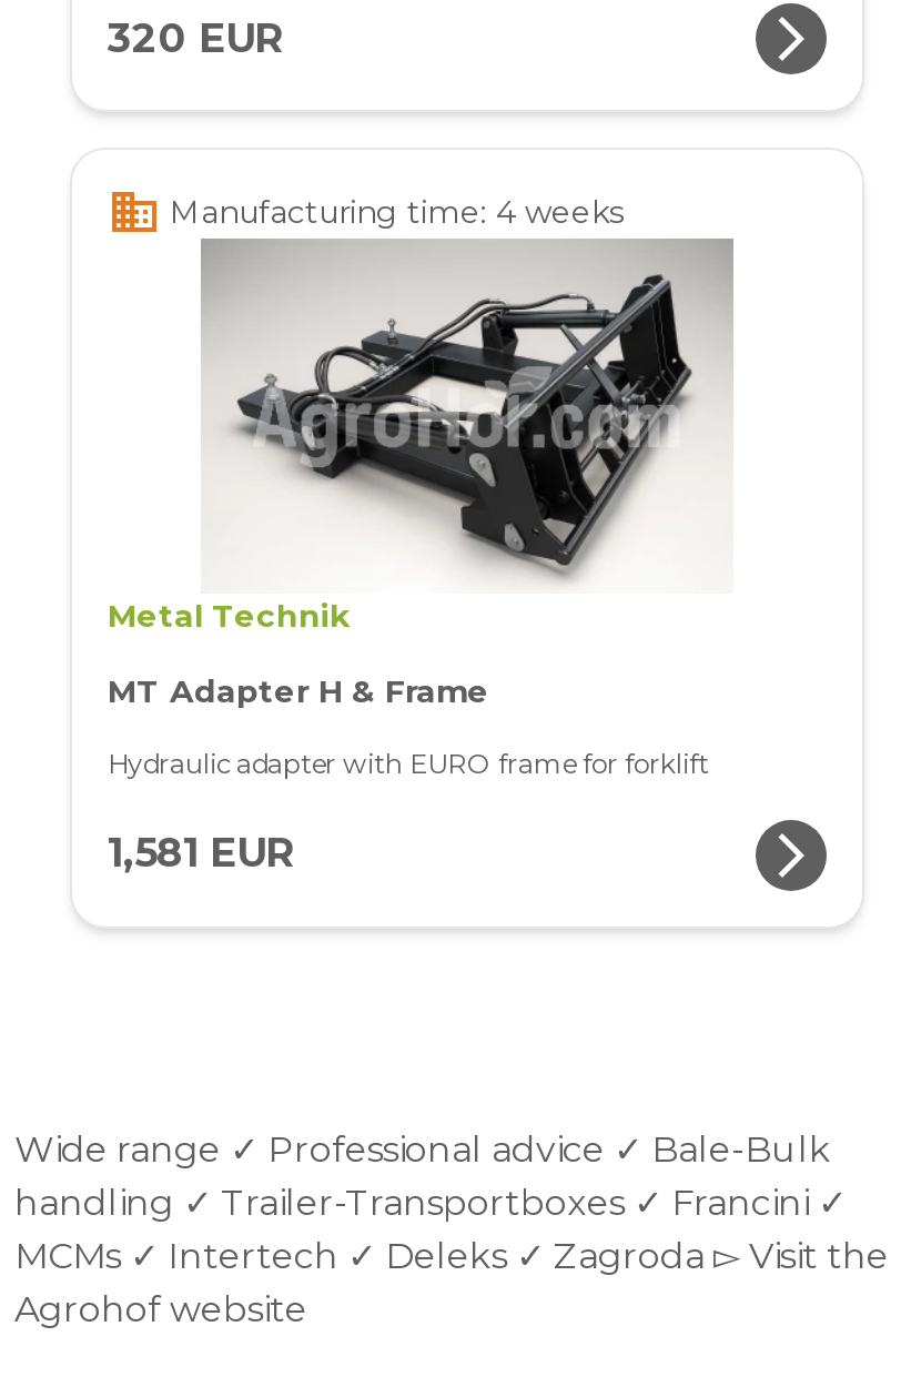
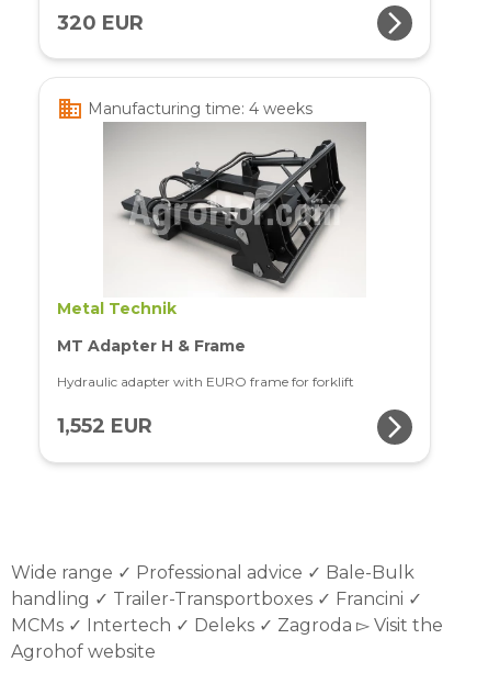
- 1,581 EUR
+ 1,552 EUR
